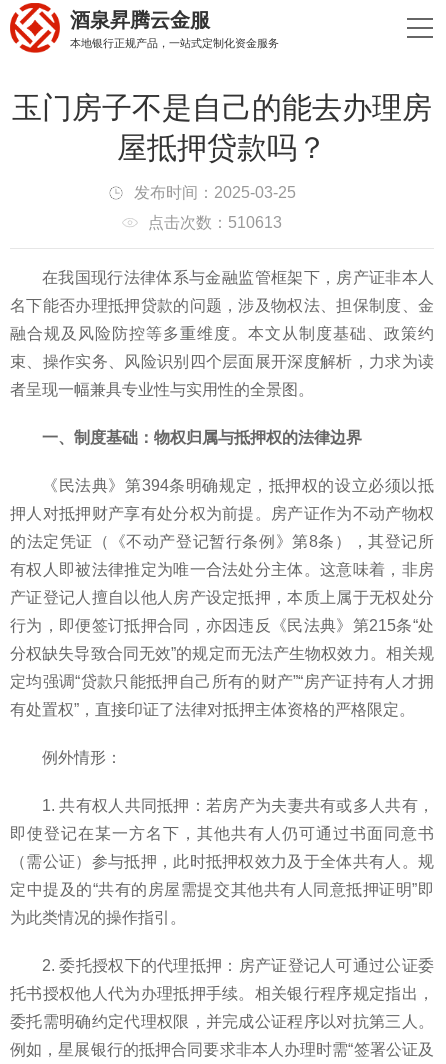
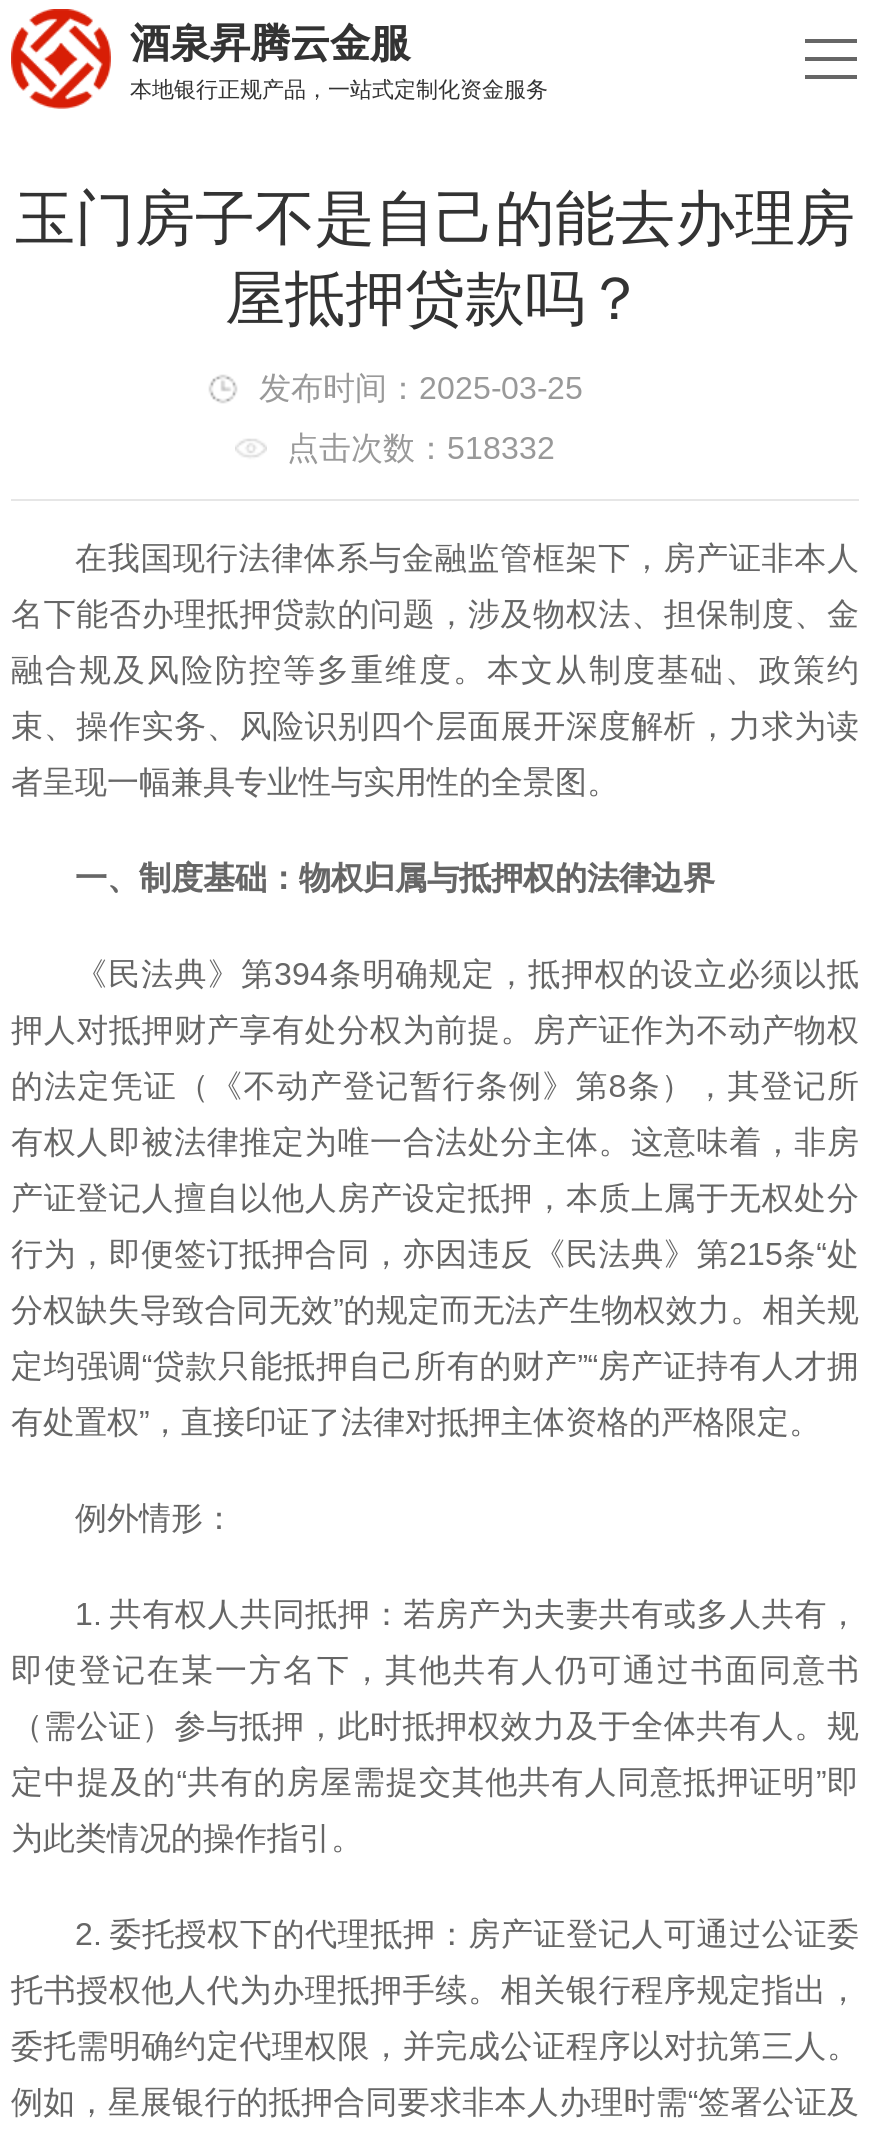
- 点击次数：510613
+ 点击次数：518332
